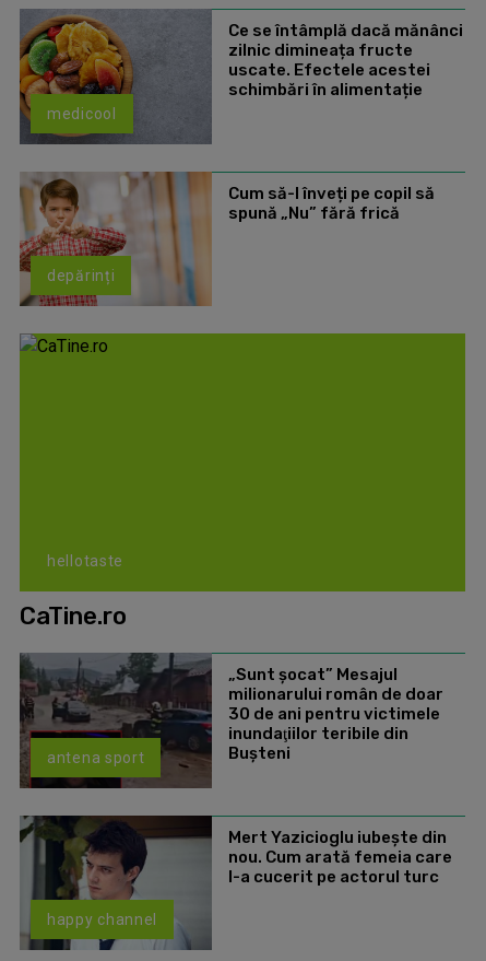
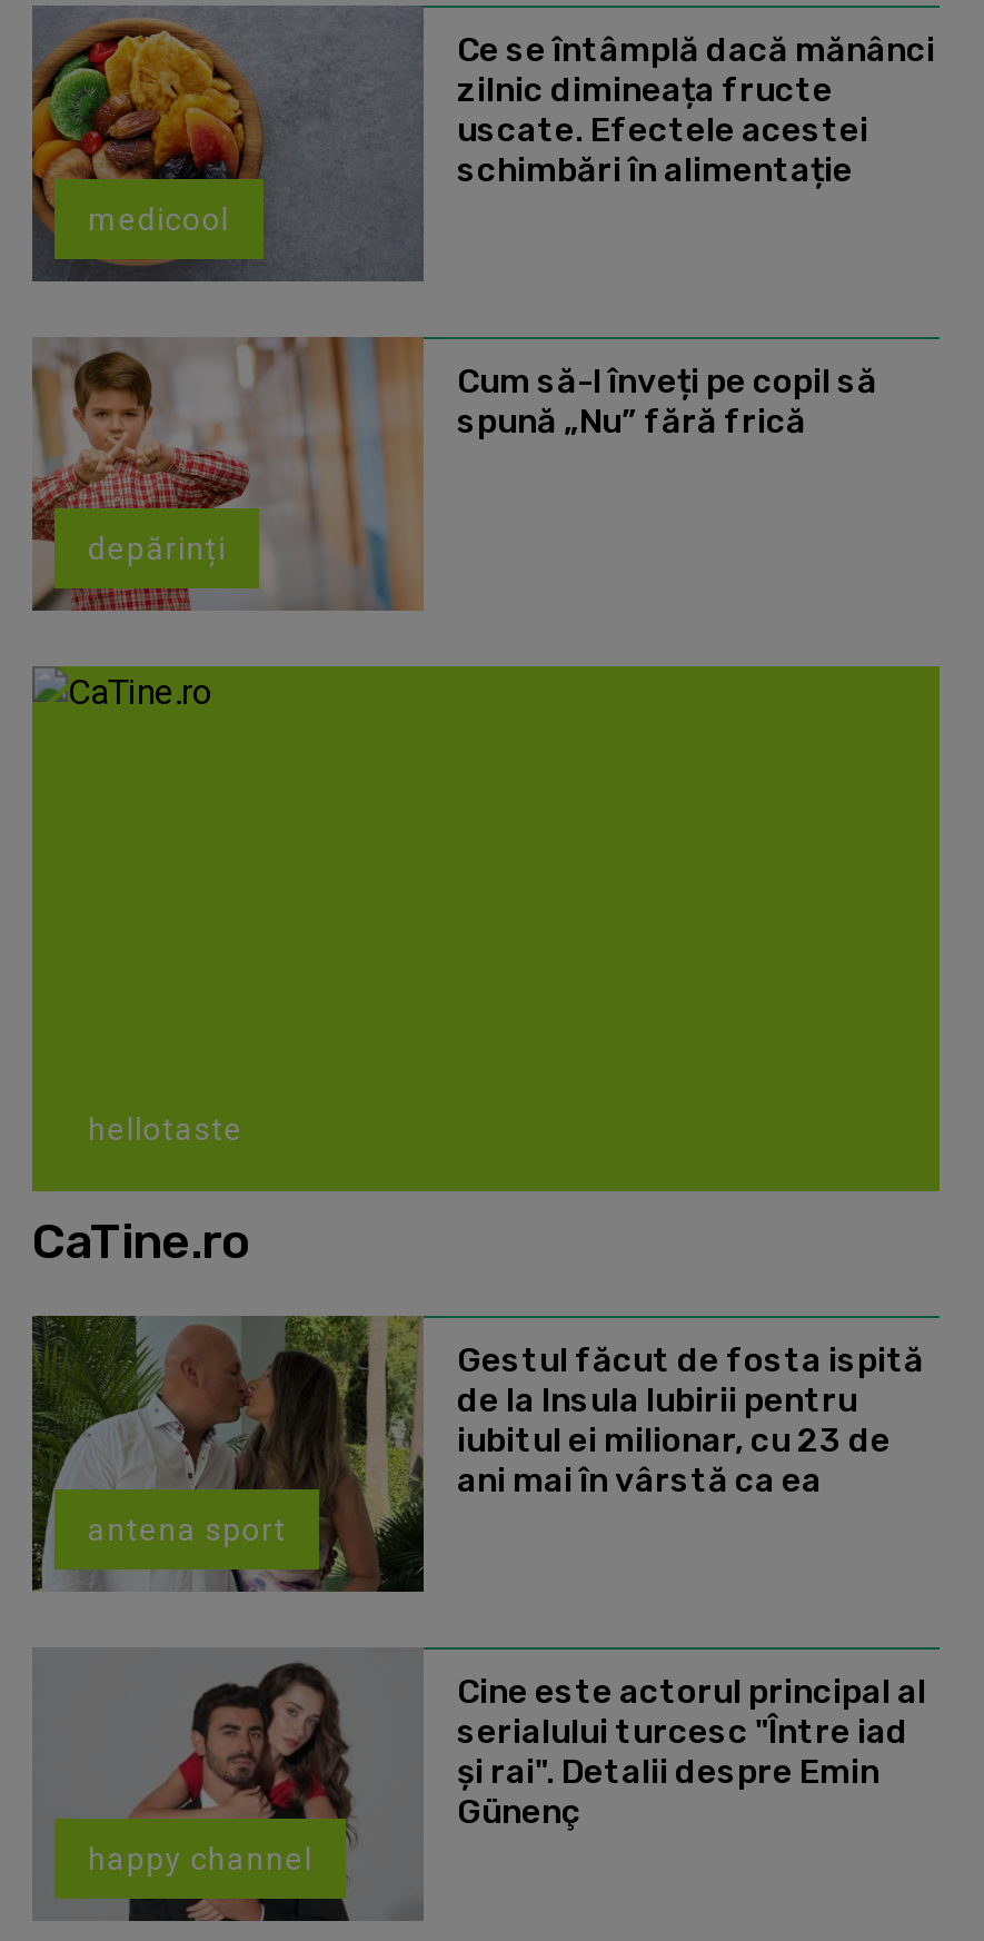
- [image]
- „Sunt şocat” Mesajul
- milionarului român de doar
- 30 de ani pentru victimele
- inundaţiilor teribile din
- Buşteni
+ [image]
+ Gestul făcut de fosta ispită
+ de la Insula Iubirii pentru
+ iubitul ei milionar, cu 23 de
+ ani mai în vârstă ca ea

- [image]
- Mert Yazicioglu iubește din
- nou. Cum arată femeia care
- l-a cucerit pe actorul turc
+ [image]
+ Cine este actorul principal al
+ serialului turcesc "Între iad
+ și rai". Detalii despre Emin
+ Günenç
